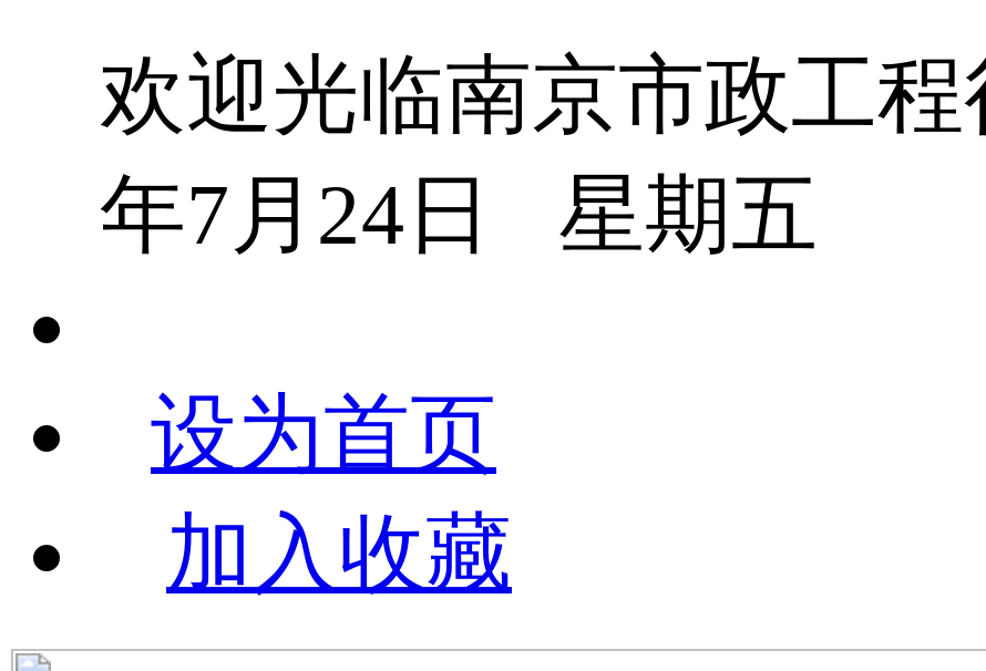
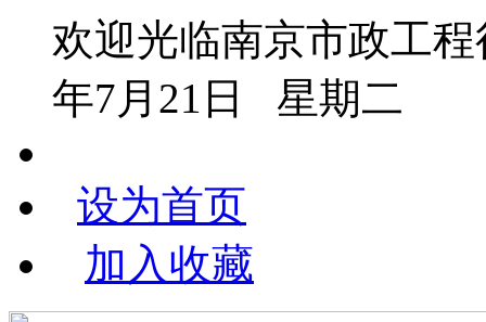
- 年7月24日 星期五
+ 年7月21日 星期二
